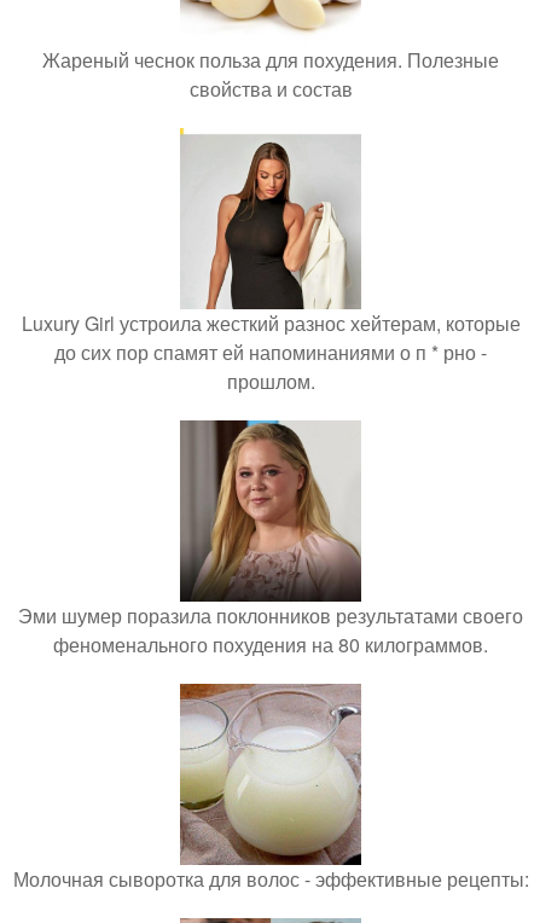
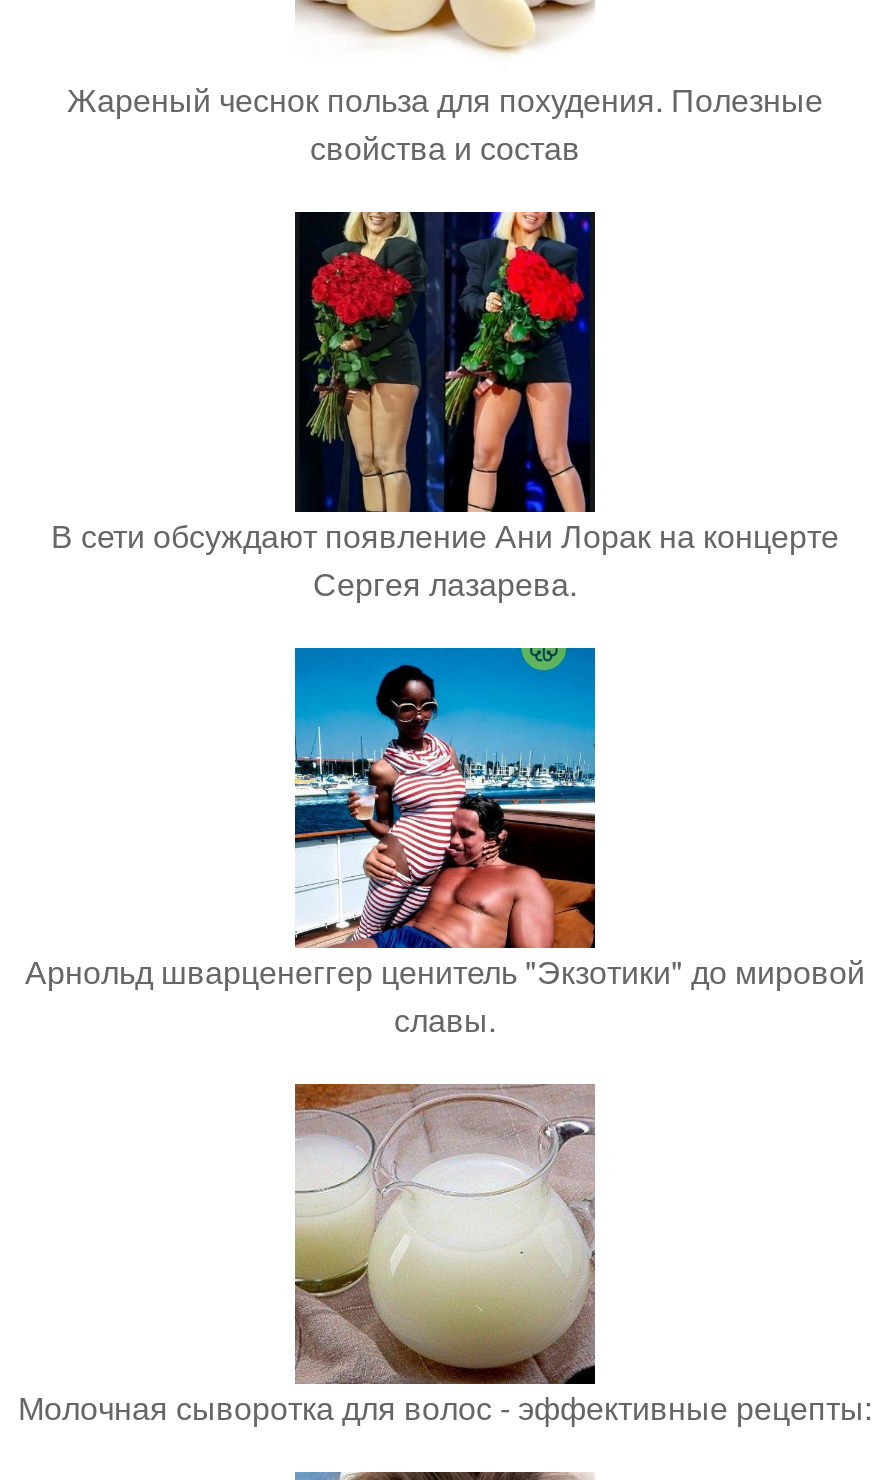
- [image]
- Luxury Girl устроила жесткий разнос хейтерам, которые
- до сих пор спамят ей напоминаниями о п * рно -
- прошлом.
+ [image]
+ В сети обсуждают появление Ани Лорак на концерте
+ Сергея лазарева.

- [image]
- Эми шумер поразила поклонников результатами своего
- феноменального похудения на 80 килограммов.
+ [image]
+ Арнольд шварценеггер ценитель "Экзотики" до мировой
+ славы.
